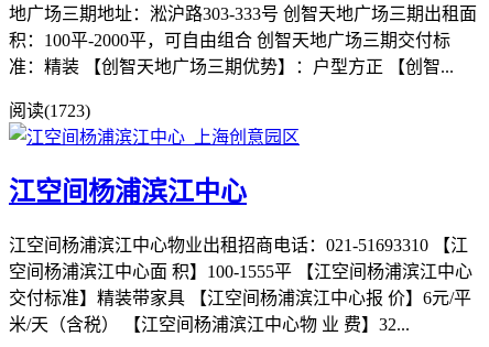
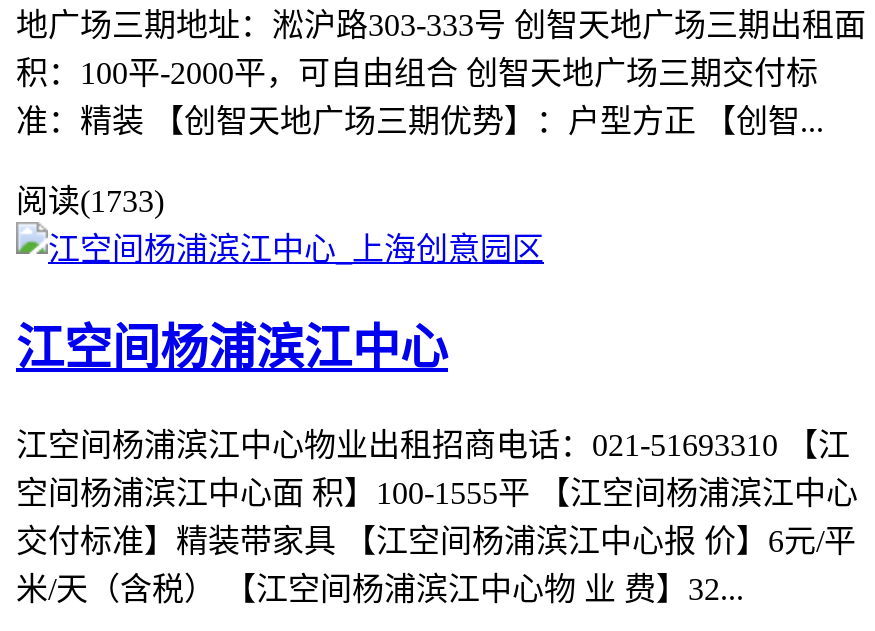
- 阅读(1723)
+ 阅读(1733)
